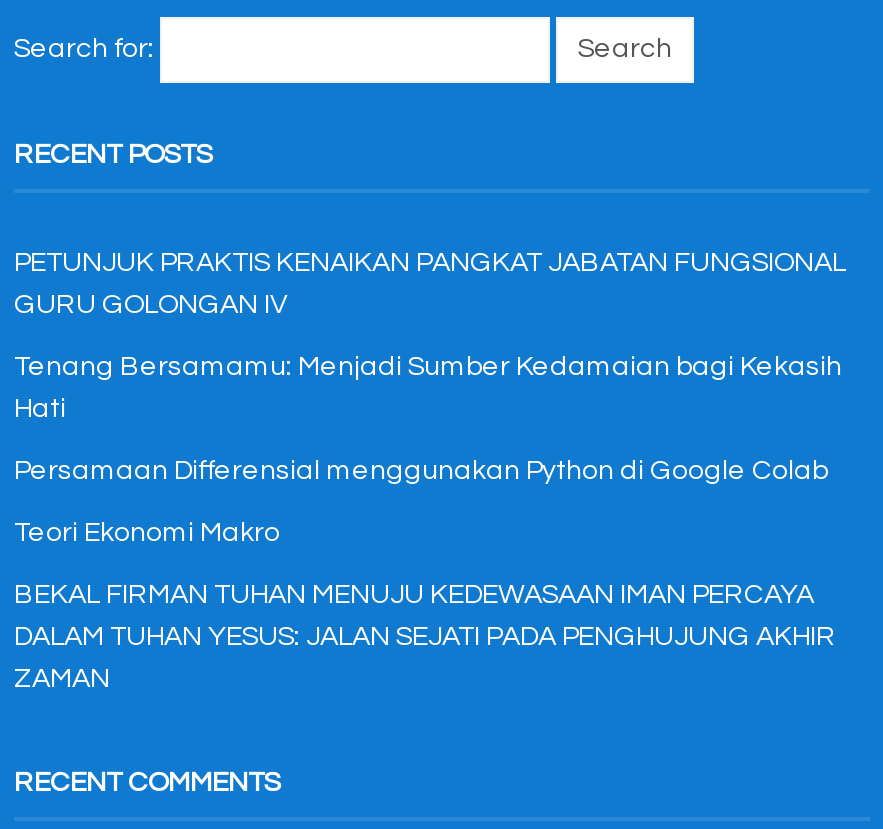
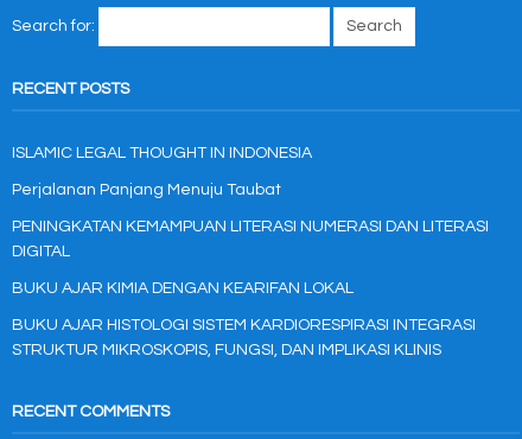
- PETUNJUK PRAKTIS KENAIKAN PANGKAT JABATAN FUNGSIONAL
- GURU GOLONGAN IV
- Tenang Bersamamu: Menjadi Sumber Kedamaian bagi Kekasih
- Hati
- Persamaan Differensial menggunakan Python di Google Colab
- Teori Ekonomi Makro
- BEKAL FIRMAN TUHAN MENUJU KEDEWASAAN IMAN PERCAYA
- DALAM TUHAN YESUS: JALAN SEJATI PADA PENGHUJUNG AKHIR
- ZAMAN
+ ISLAMIC LEGAL THOUGHT IN INDONESIA
+ Perjalanan Panjang Menuju Taubat
+ PENINGKATAN KEMAMPUAN LITERASI NUMERASI DAN LITERASI
+ DIGITAL
+ BUKU AJAR KIMIA DENGAN KEARIFAN LOKAL
+ BUKU AJAR HISTOLOGI SISTEM KARDIORESPIRASI INTEGRASI
+ STRUKTUR MIKROSKOPIS, FUNGSI, DAN IMPLIKASI KLINIS
